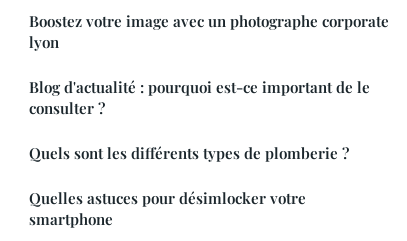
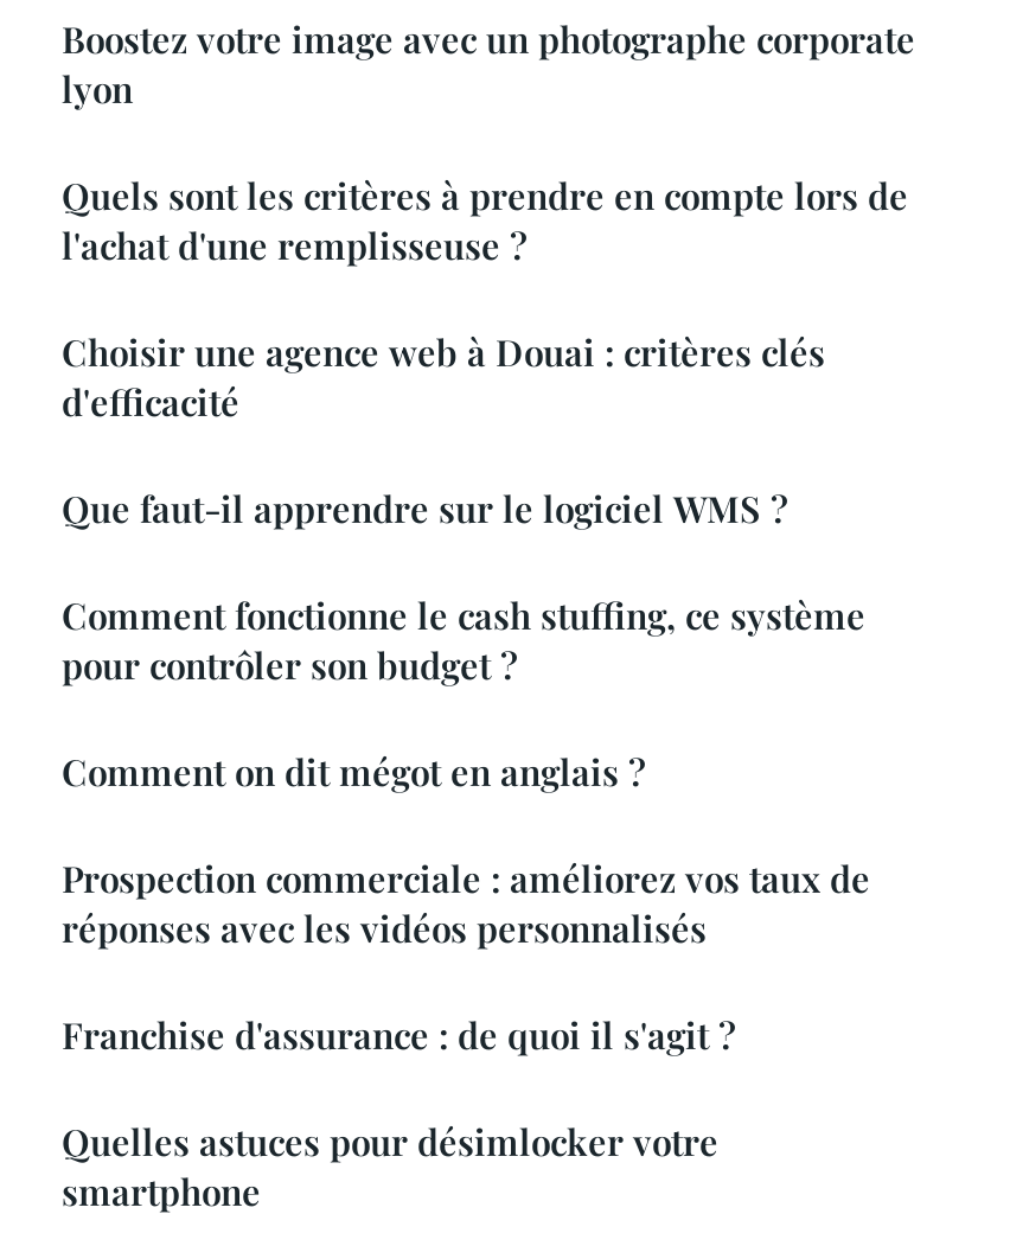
- Blog d'actualité : pourquoi est-ce important de le
- consulter ?
- Quels sont les différents types de plomberie ?
+ Quels sont les critères à prendre en compte lors de
+ l'achat d'une remplisseuse ?
+ Choisir une agence web à Douai : critères clés
+ d'efficacité
+ Que faut-il apprendre sur le logiciel WMS ?
+ Comment fonctionne le cash stuffing, ce système
+ pour contrôler son budget ?
+ Comment on dit mégot en anglais ?
+ Prospection commerciale : améliorez vos taux de
+ réponses avec les vidéos personnalisés
+ Franchise d'assurance : de quoi il s'agit ?
